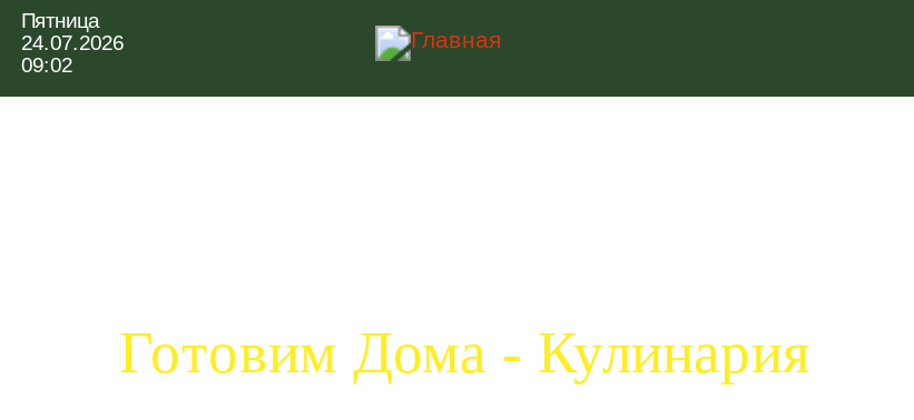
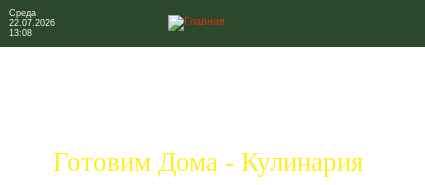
- Пятница
- 24.07.2026
- 09:02
+ Среда
+ 22.07.2026
+ 13:08
